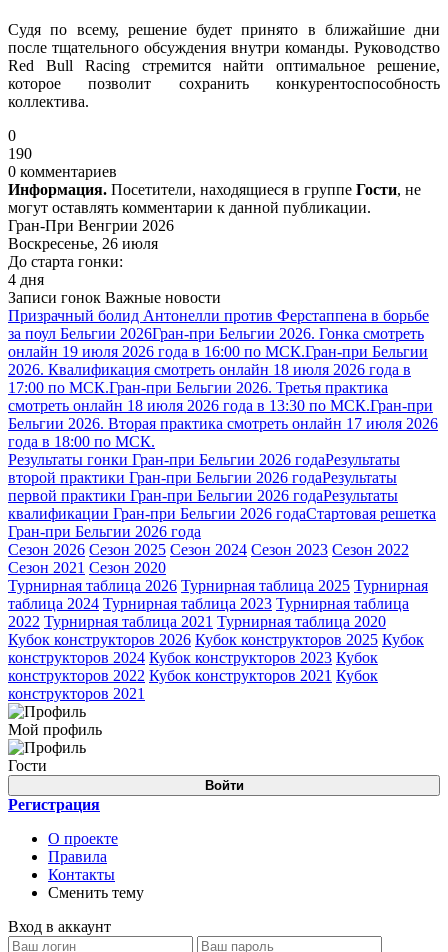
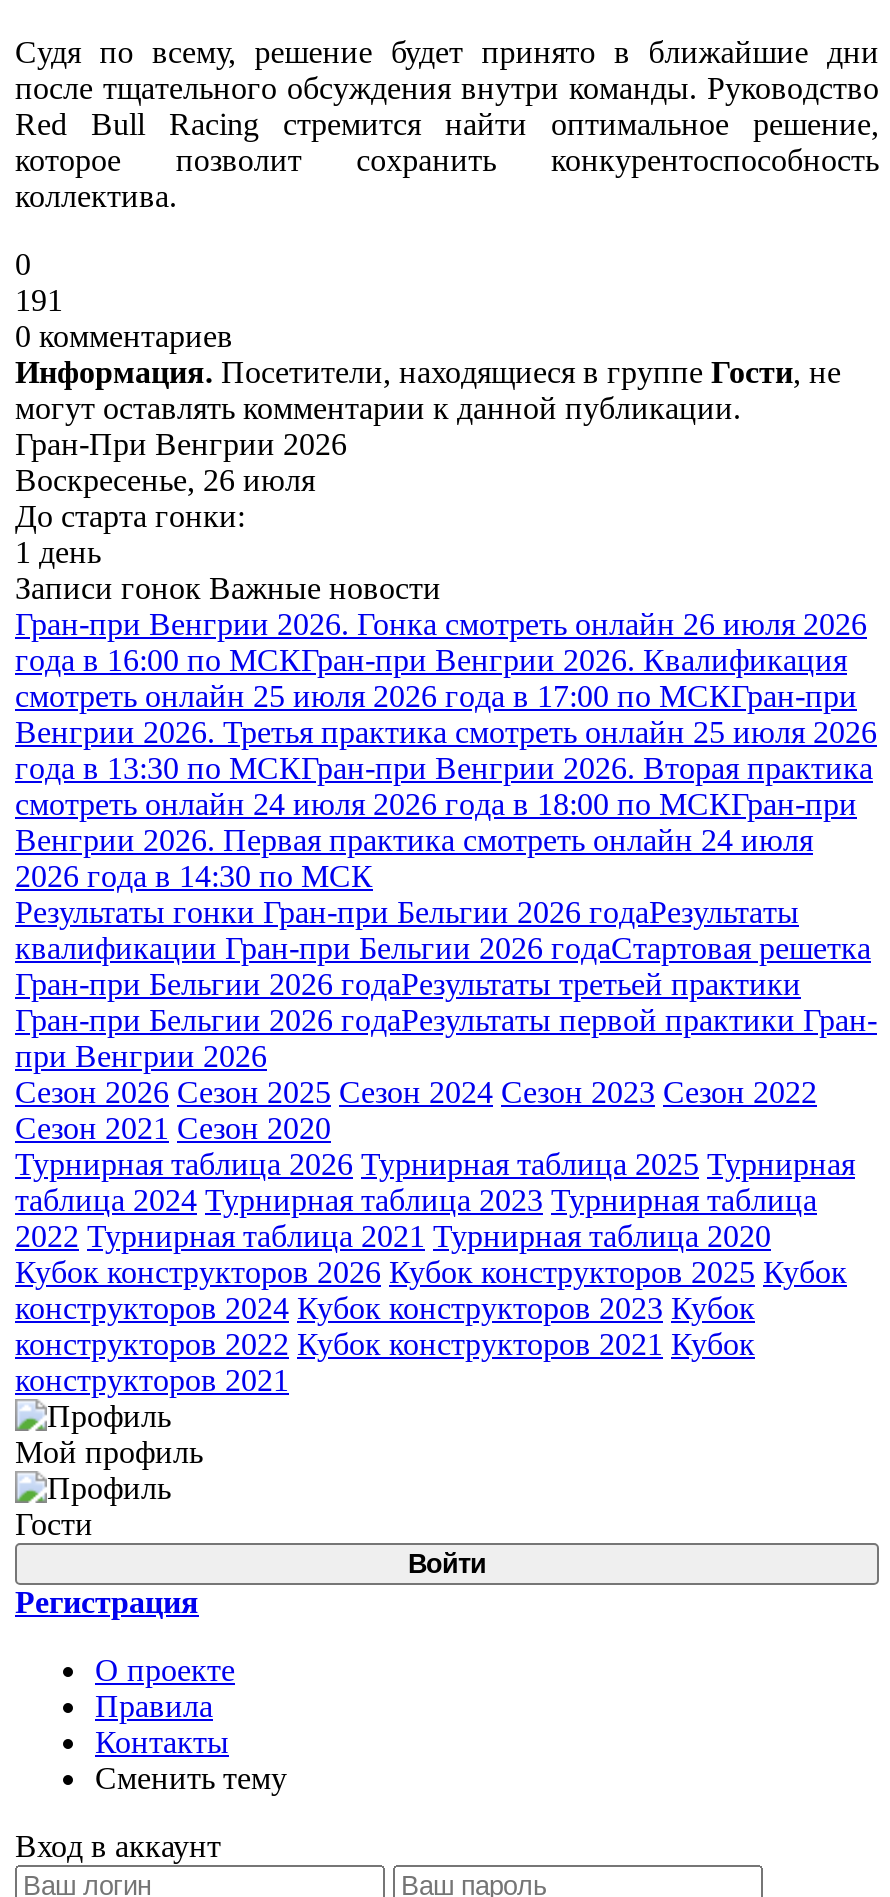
- 190
+ 191

- 4 дня
+ 1 день

- Призрачный болид Антонелли против Ферстаппена в борьбе
- за поул Бельгии 2026Гран-при Бельгии 2026. Гонка смотреть
- онлайн 19 июля 2026 года в 16:00 по МСК.Гран-при Бельгии
- 2026. Квалификация смотреть онлайн 18 июля 2026 года в
- 17:00 по МСК.Гран-при Бельгии 2026. Третья практика
- смотреть онлайн 18 июля 2026 года в 13:30 по МСК.Гран-при
- Бельгии 2026. Вторая практика смотреть онлайн 17 июля 2026
- года в 18:00 по МСК.
+ Гран-при Венгрии 2026. Гонка смотреть онлайн 26 июля 2026
+ года в 16:00 по МСКГран-при Венгрии 2026. Квалификация
+ смотреть онлайн 25 июля 2026 года в 17:00 по МСКГран-при
+ Венгрии 2026. Третья практика смотреть онлайн 25 июля 2026
+ года в 13:30 по МСКГран-при Венгрии 2026. Вторая практика
+ смотреть онлайн 24 июля 2026 года в 18:00 по МСКГран-при
+ Венгрии 2026. Первая практика смотреть онлайн 24 июля
+ 2026 года в 14:30 по МСК

- второй практики Гран-при Бельгии 2026 годаРезультаты
- первой практики Гран-при Бельгии 2026 годаРезультаты

moved up: квалификации Гран-при Бельгии 2026 годаСтартовая решетка

- Гран-при Бельгии 2026 года
+ Гран-при Бельгии 2026 годаРезультаты третьей практики
+ Гран-при Бельгии 2026 годаРезультаты первой практики Гран-
+ при Венгрии 2026
